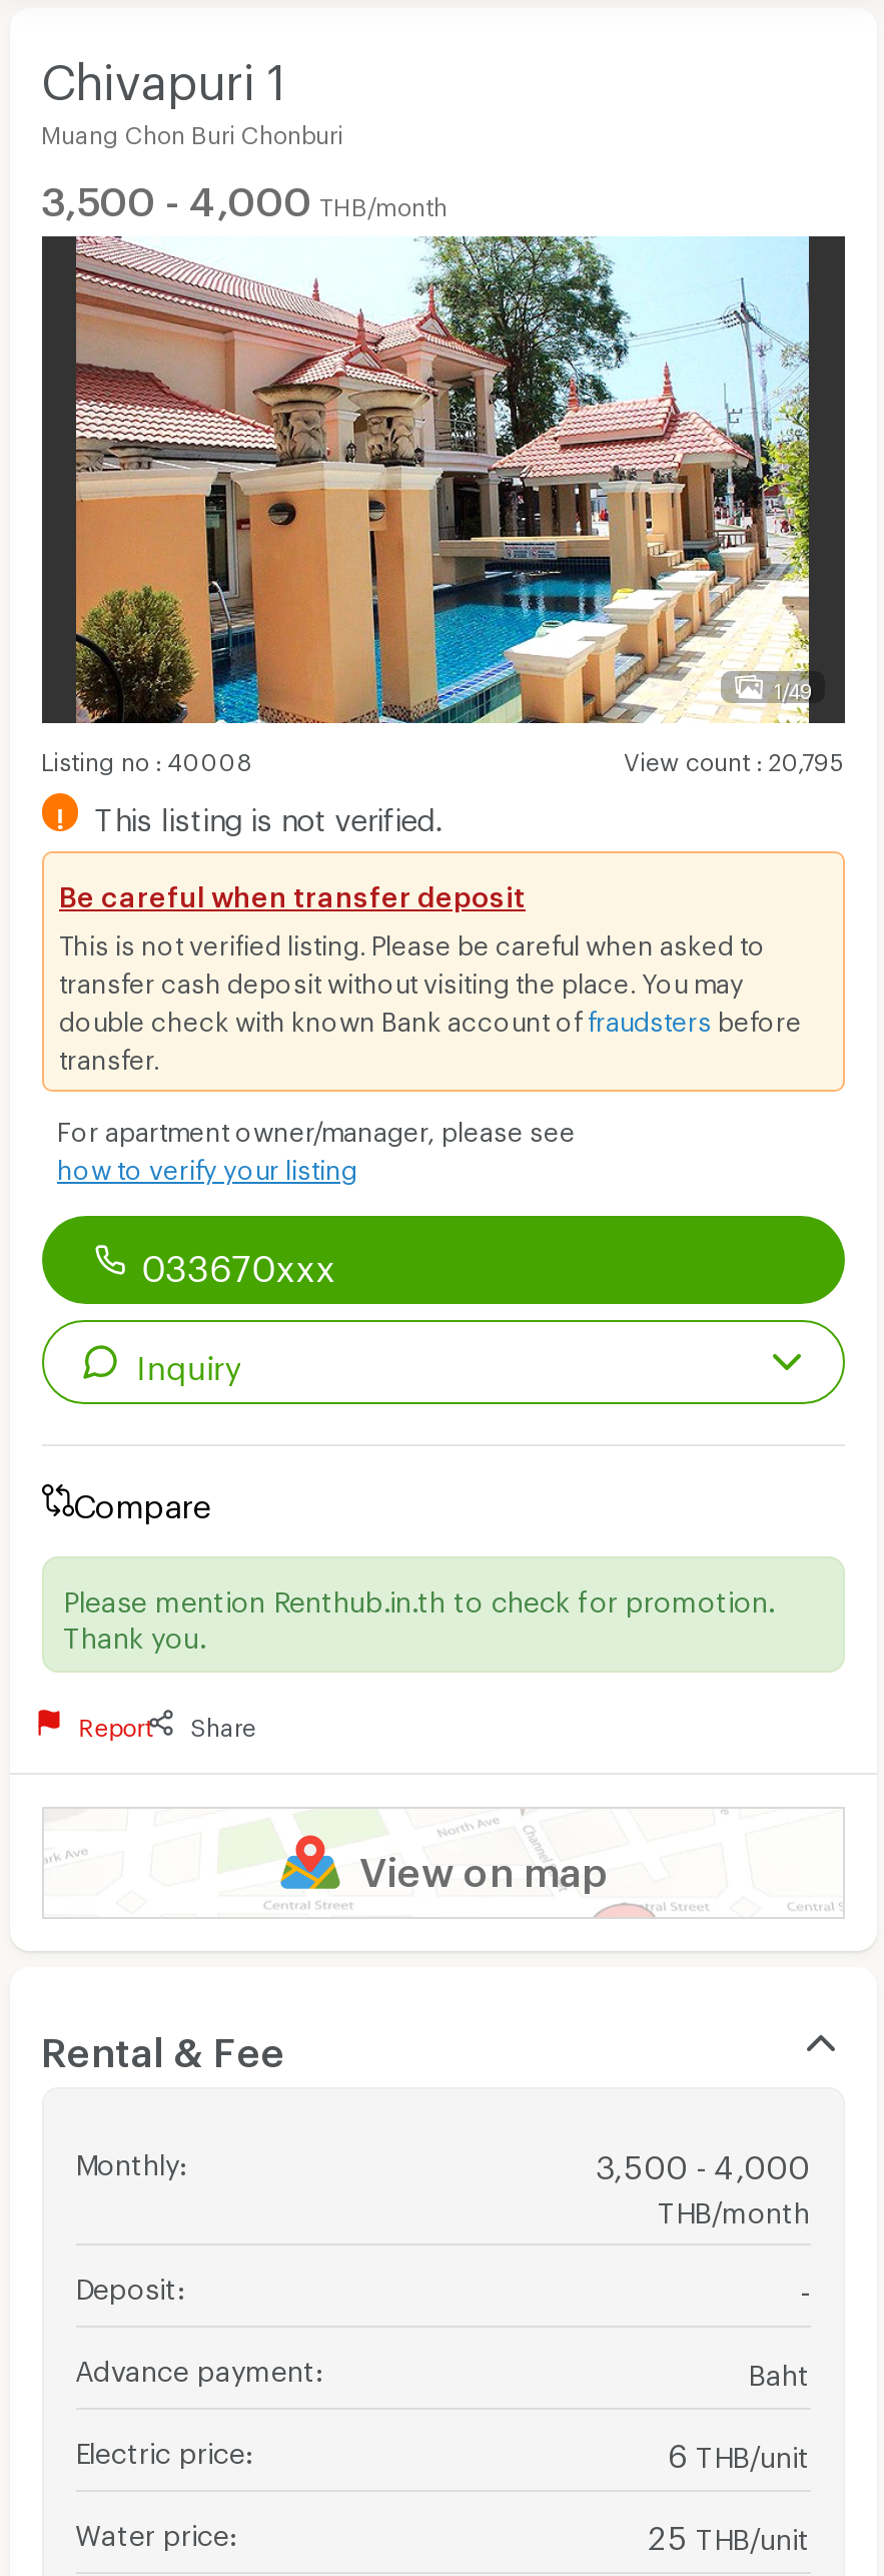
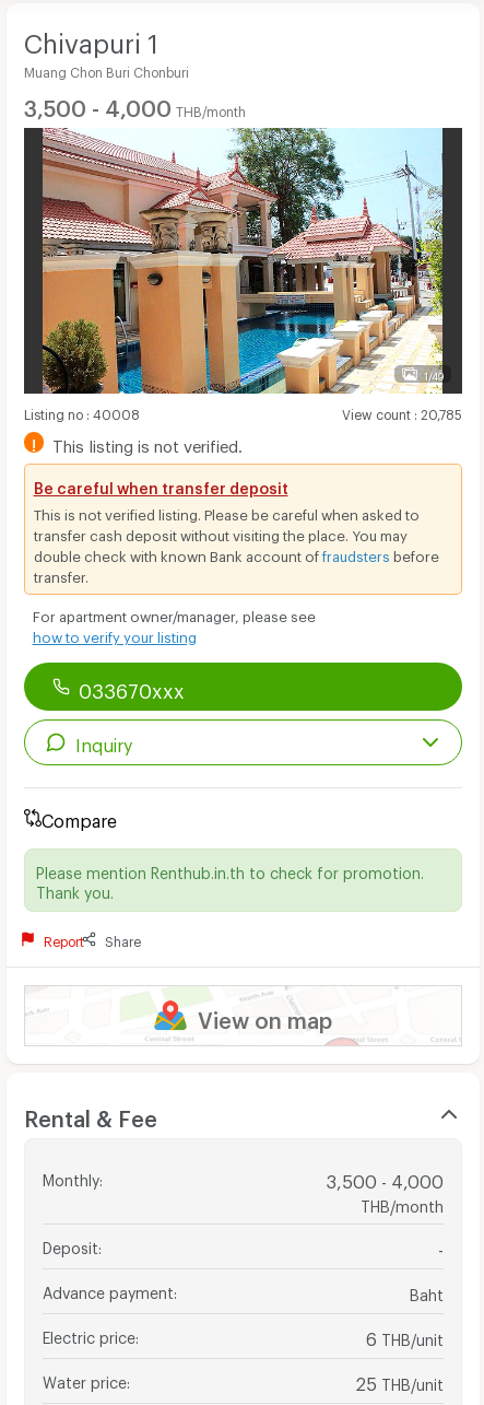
- View count: 20,795
+ View count: 20,785
